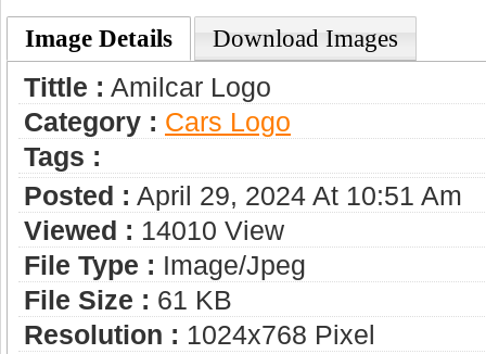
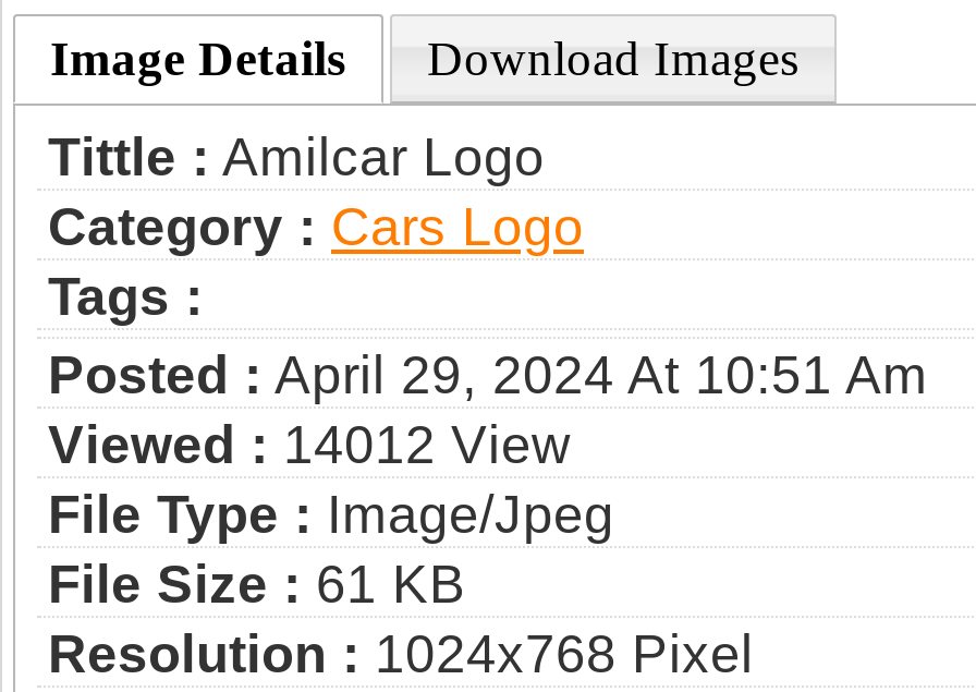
- Viewed : 14010 View
+ Viewed : 14012 View
